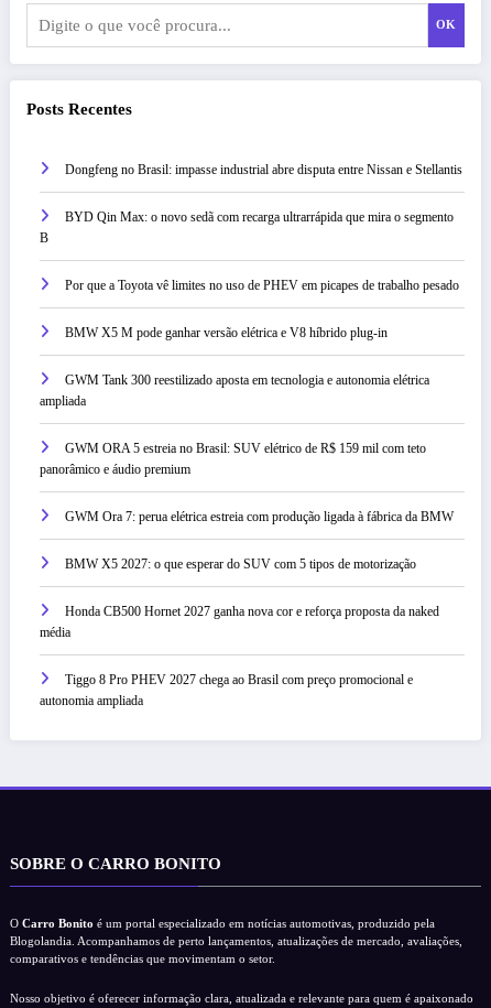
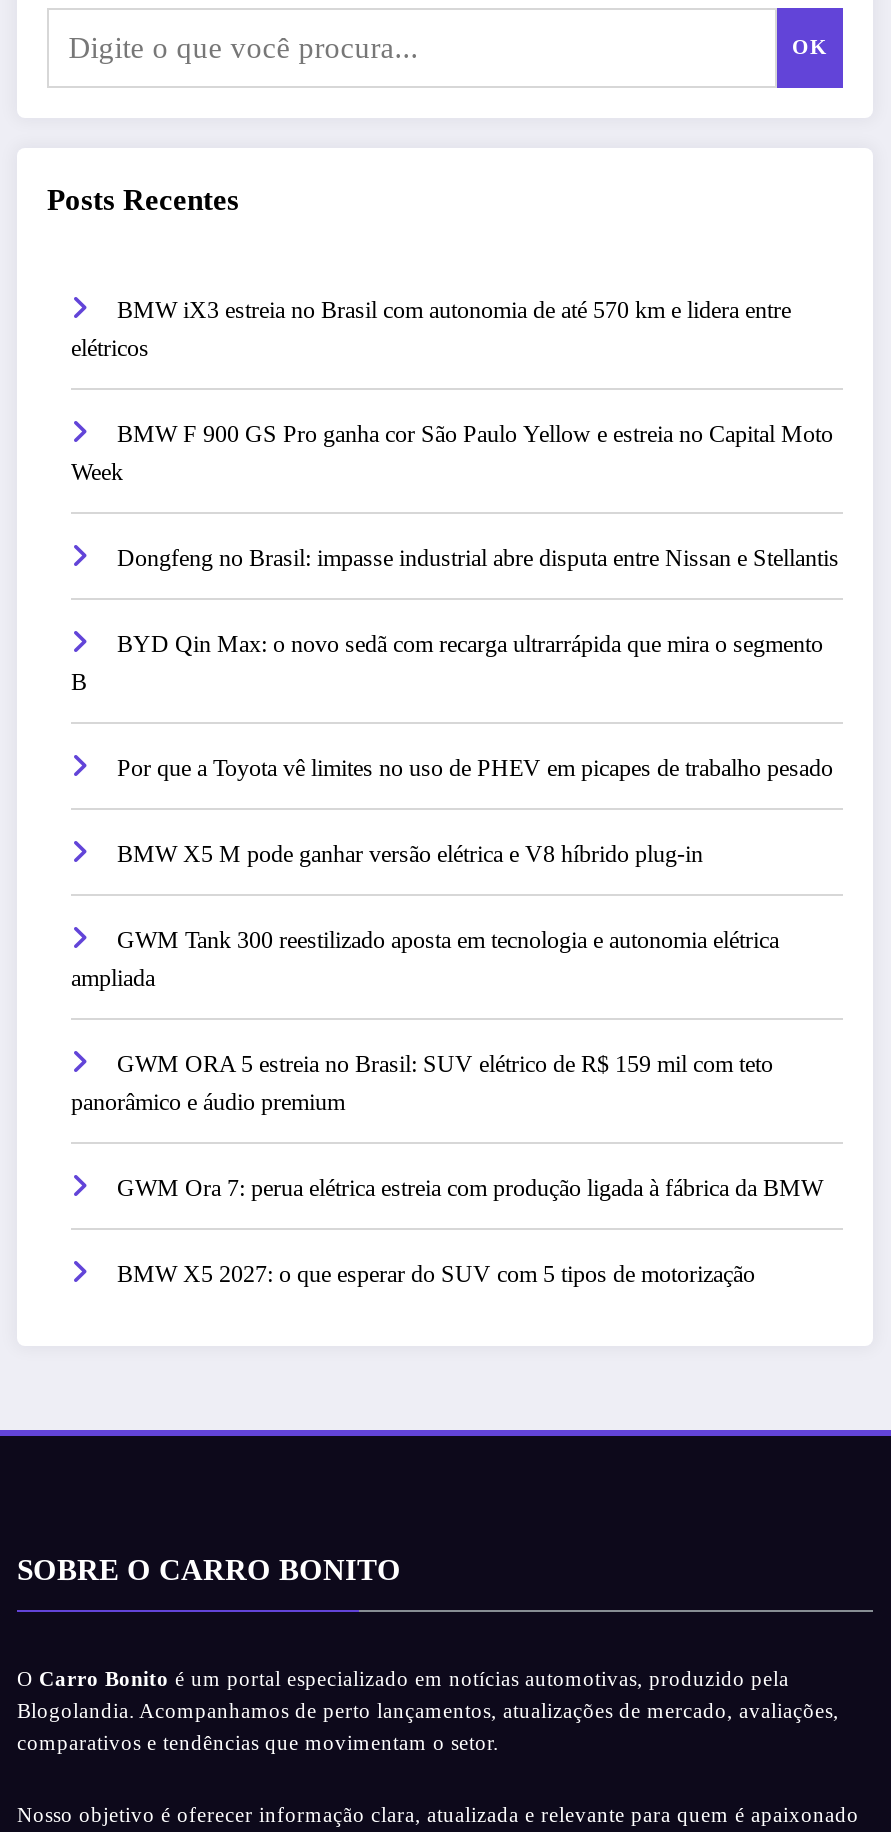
+ BMW iX3 estreia no Brasil com autonomia de até 570 km e lidera entre
+ elétricos
+ BMW F 900 GS Pro ganha cor São Paulo Yellow e estreia no Capital Moto
+ Week

moved down: Dongfeng no Brasil: impasse industrial abre disputa entre Nissan e Stellantis | BYD Qin Max: o novo sedã com recarga ultrarrápida que mira o segmento | B | ... | GWM Ora 7: perua elétrica estreia com produção ligada à fábrica da BMW | BMW X5 2027: o que esperar do SUV com 5 tipos de motorização

- Honda CB500 Hornet 2027 ganha nova cor e reforça proposta da naked
- média
- Tiggo 8 Pro PHEV 2027 chega ao Brasil com preço promocional e
- autonomia ampliada
